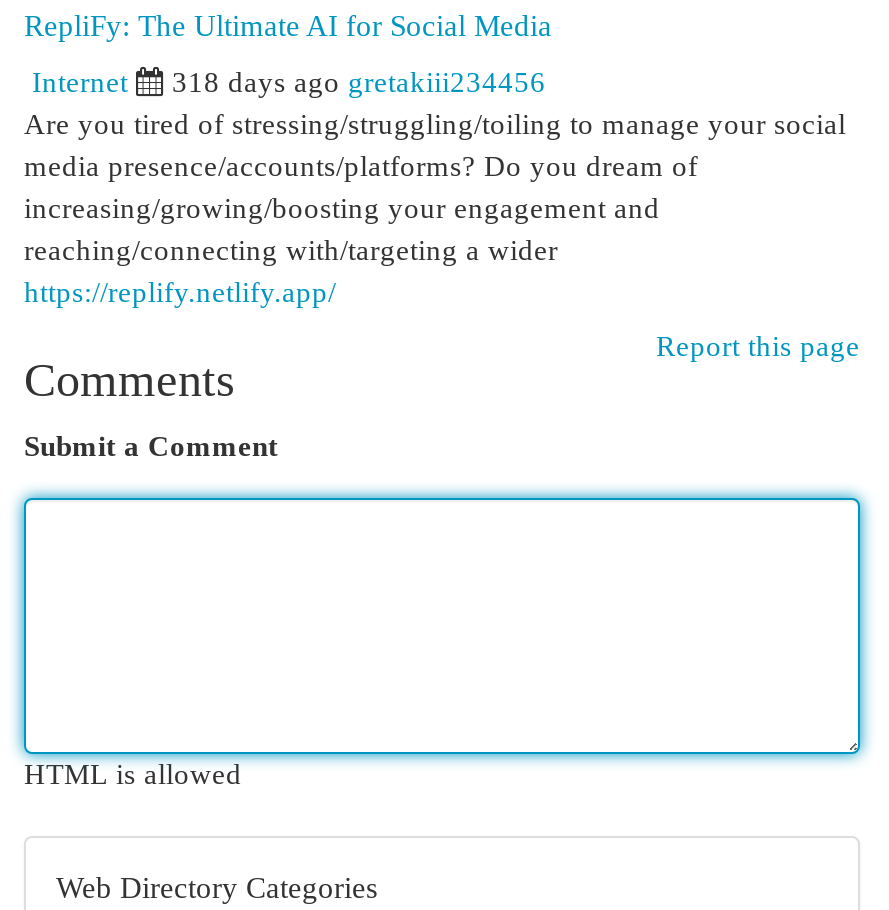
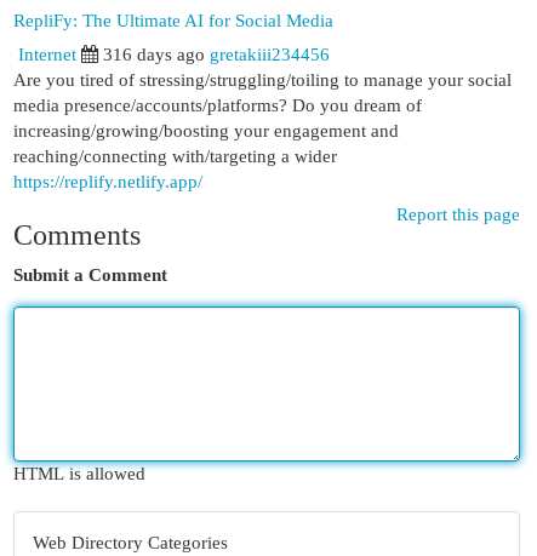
- 318 days ago gretakiii234456
+ 316 days ago gretakiii234456
